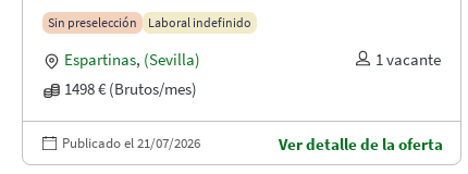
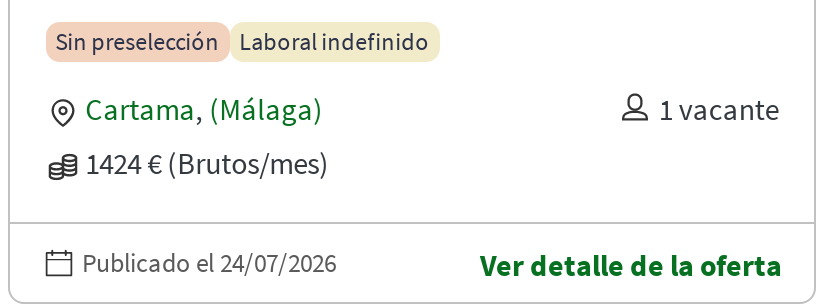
- Espartinas, (Sevilla)
+ Cartama, (Málaga)

- 1498 € (Brutos/mes)
+ 1424 € (Brutos/mes)

- Publicado el 21/07/2026
+ Publicado el 24/07/2026
